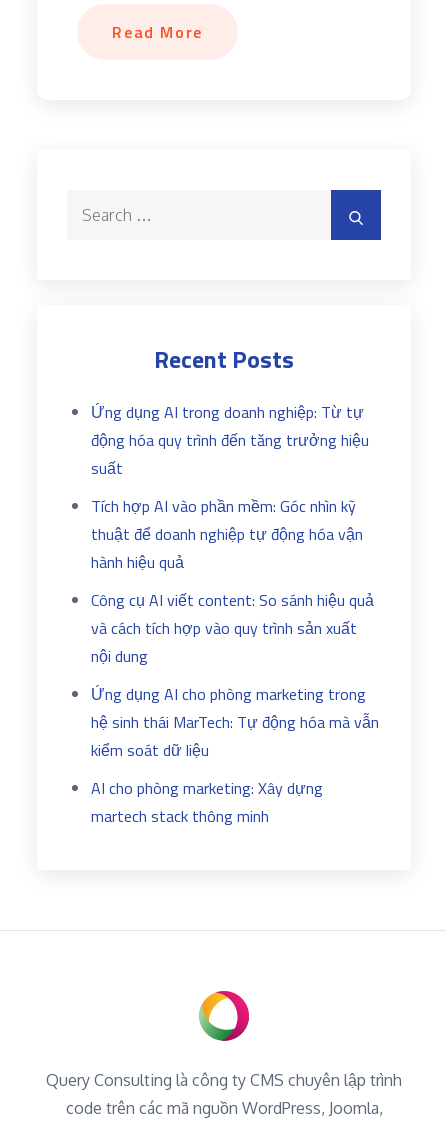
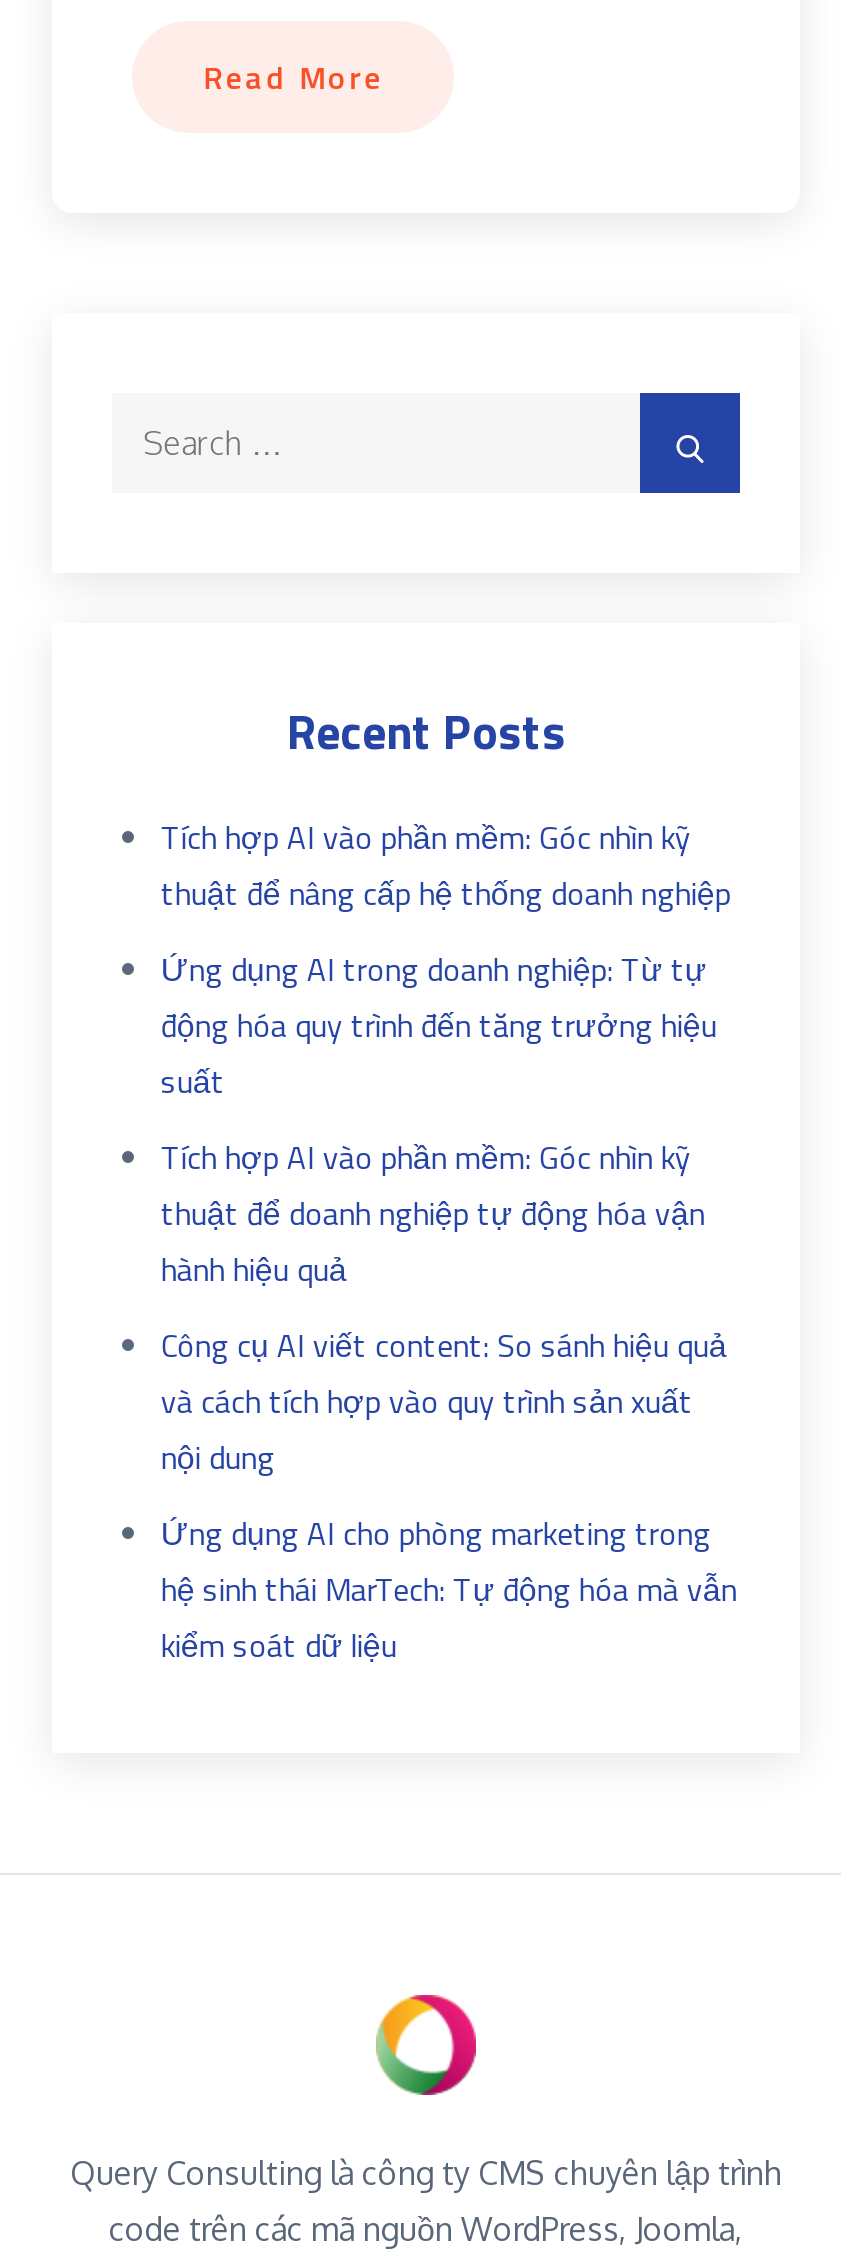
+ Tích hợp AI vào phần mềm: Góc nhìn kỹ
+ thuật để nâng cấp hệ thống doanh nghiệp

moved down: Ứng dụng AI trong doanh nghiệp: Từ tự | động hóa quy trình đến tăng trưởng hiệu | suất | ... | hệ sinh thái MarTech: Tự động hóa mà vẫn | kiểm soát dữ liệu

- AI cho phòng marketing: Xây dựng
- martech stack thông minh
